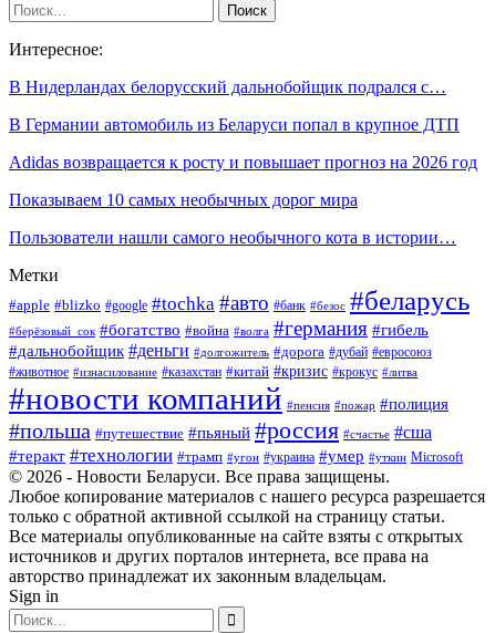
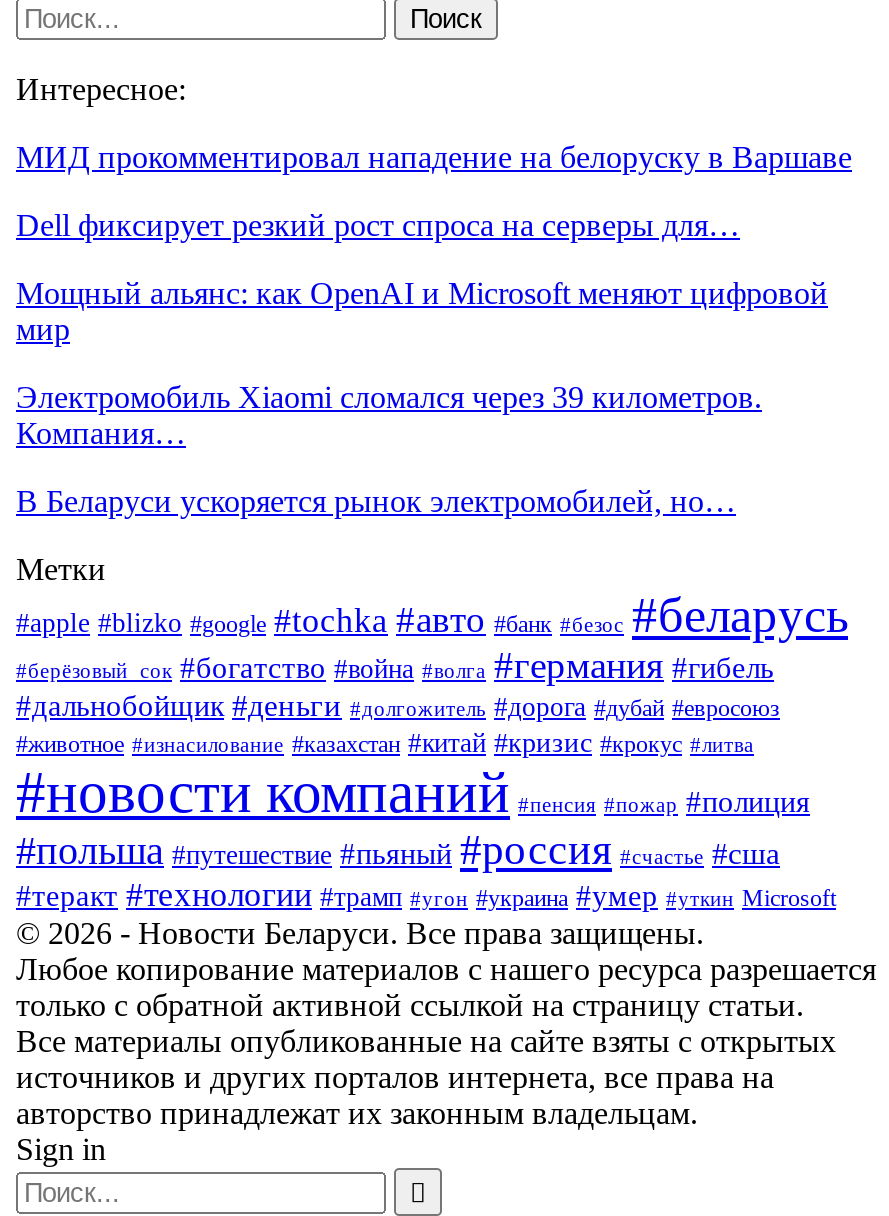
- В Нидерландах белорусский дальнобойщик подрался с…
+ МИД прокомментировал нападение на белоруску в Варшаве

- В Германии автомобиль из Беларуси попал в крупное ДТП
+ Dell фиксирует резкий рост спроса на серверы для…

- Adidas возвращается к росту и повышает прогноз на 2026 год
+ Мощный альянс: как OpenAI и Microsoft меняют цифровой
+ мир

- Показываем 10 самых необычных дорог мира
+ Электромобиль Xiaomi сломался через 39 километров.
+ Компания…

- Пользователи нашли самого необычного кота в истории…
+ В Беларуси ускоряется рынок электромобилей, но…
